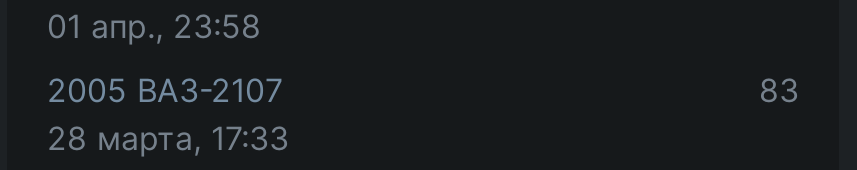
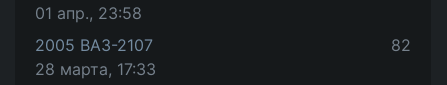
- 83
+ 82
